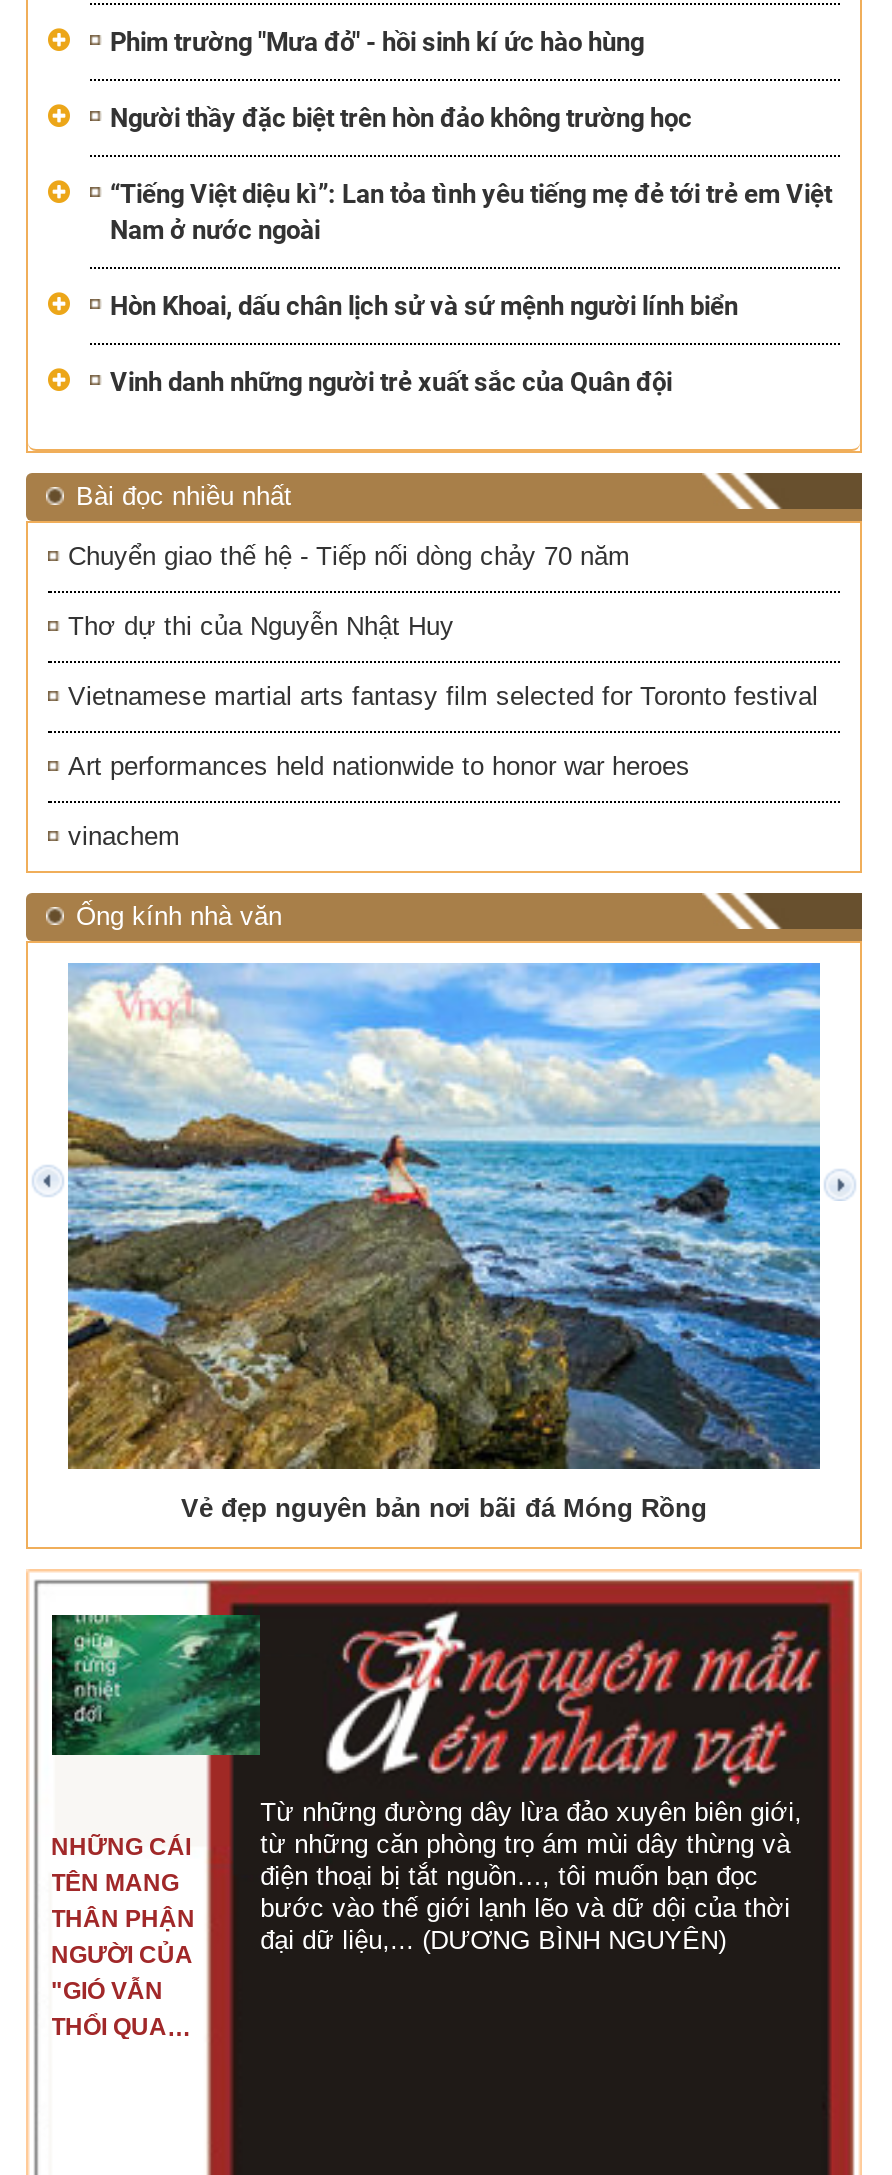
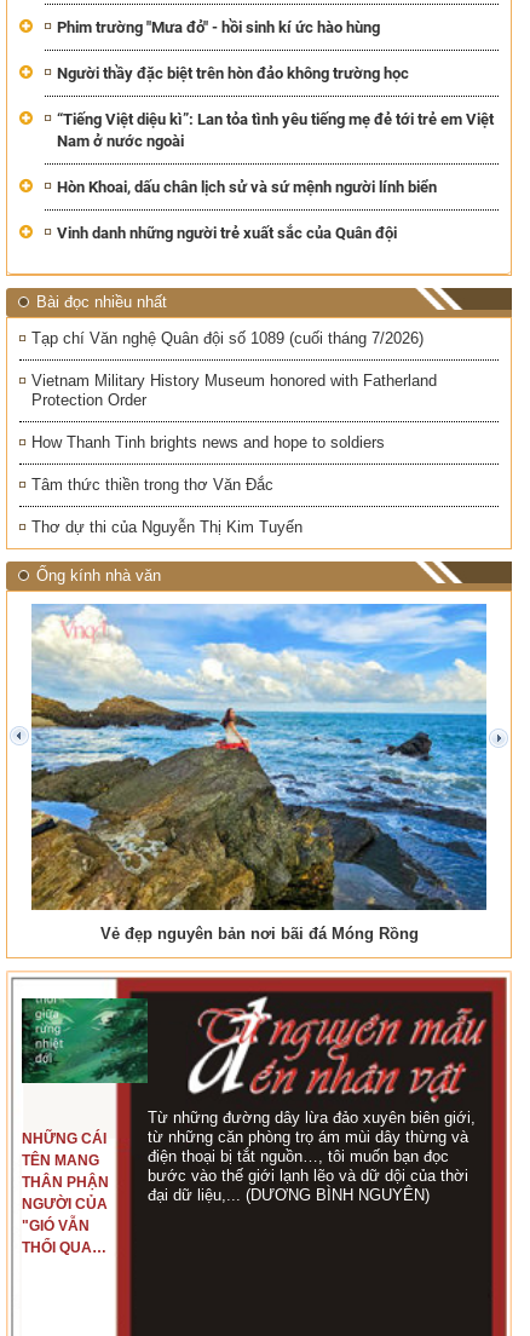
- Chuyển giao thế hệ - Tiếp nối dòng chảy 70 năm
+ Tạp chí Văn nghệ Quân đội số 1089 (cuối tháng 7/2026)

- Thơ dự thi của Nguyễn Nhật Huy
+ Vietnam Military History Museum honored with Fatherland
+ Protection Order

- Vietnamese martial arts fantasy film selected for Toronto festival
+ How Thanh Tinh brights news and hope to soldiers

- Art performances held nationwide to honor war heroes
+ Tâm thức thiền trong thơ Văn Đắc

- vinachem
+ Thơ dự thi của Nguyễn Thị Kim Tuyến
